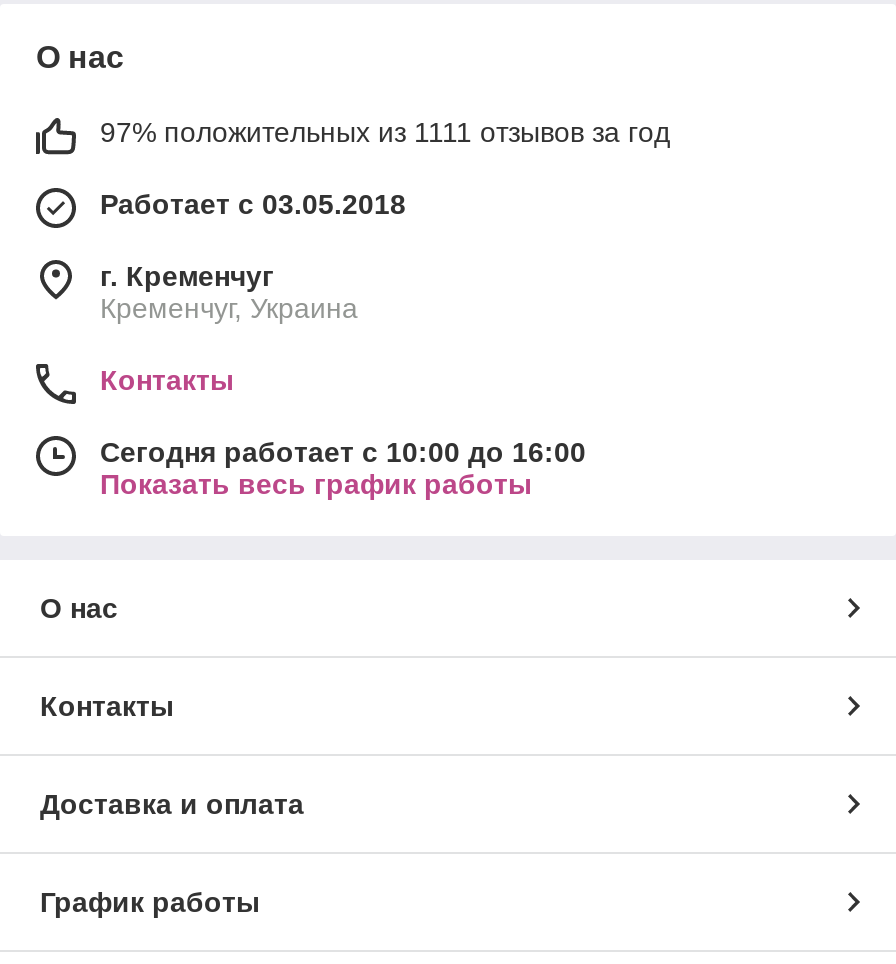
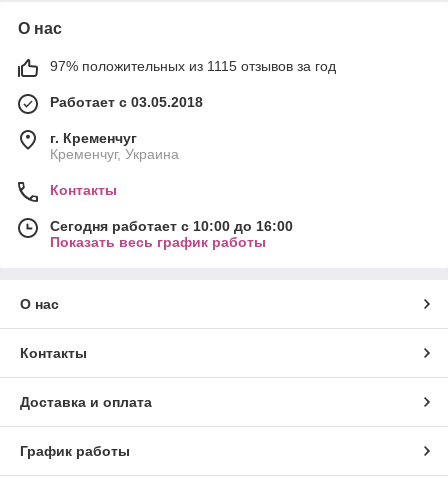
- 97% положительных из 1111 отзывов за год
+ 97% положительных из 1115 отзывов за год
